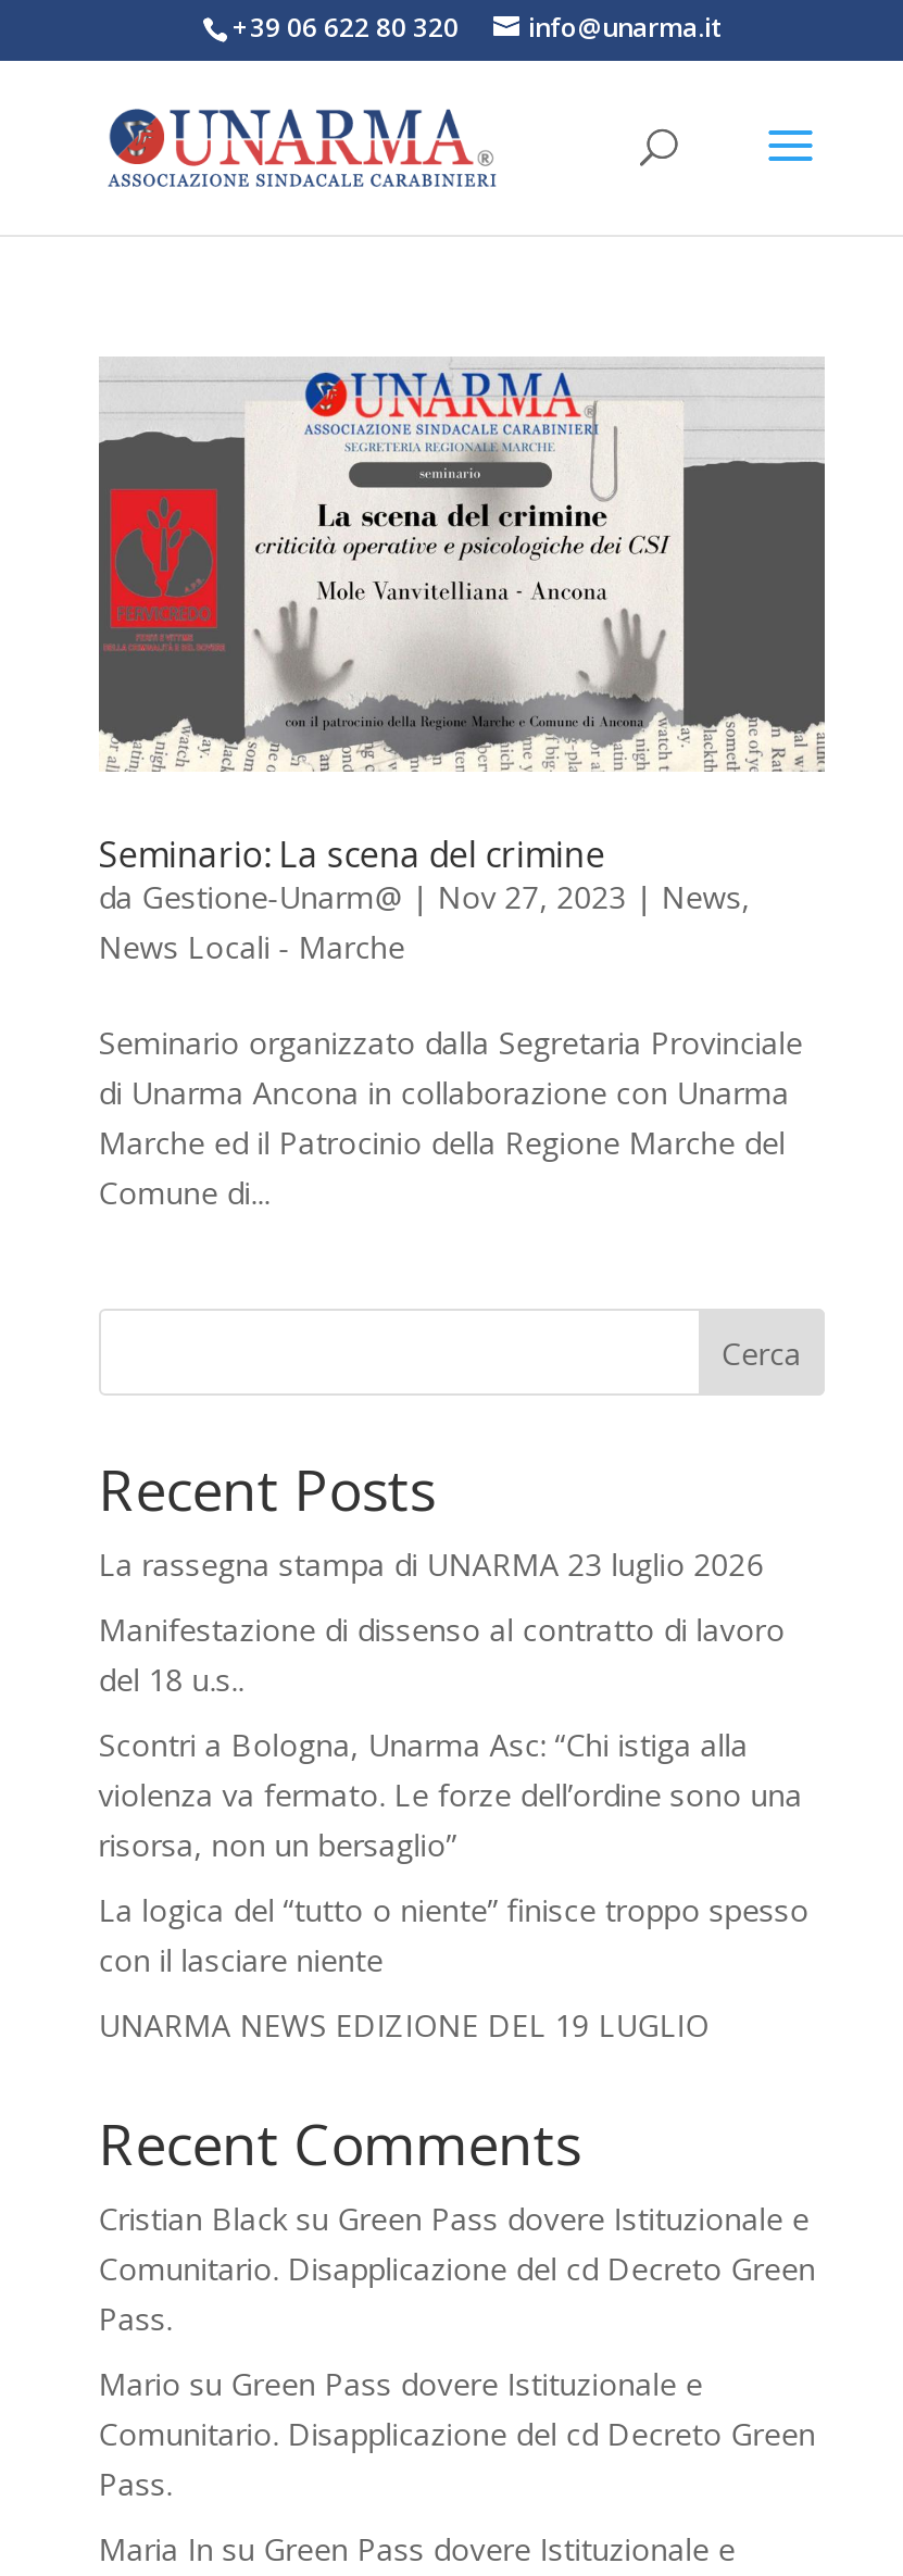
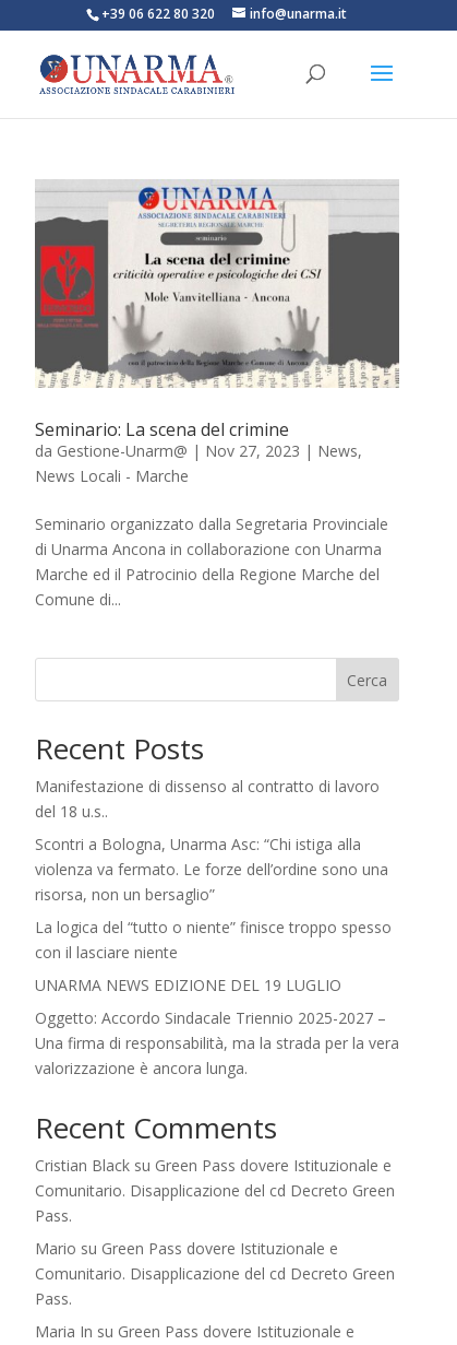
- La rassegna stampa di UNARMA 23 luglio 2026

moved up: Manifestazione di dissenso al contratto di lavoro | del 18 u.s.. | Scontri a Bologna, Unarma Asc: “Chi istiga alla | violenza va fermato. Le forze dell’ordine sono una | risorsa, non un bersaglio” | La logica del “tutto o niente” finisce troppo spesso | con il lasciare niente | UNARMA NEWS EDIZIONE DEL 19 LUGLIO

+ Oggetto: Accordo Sindacale Triennio 2025-2027 –
+ Una firma di responsabilità, ma la strada per la vera
+ valorizzazione è ancora lunga.
